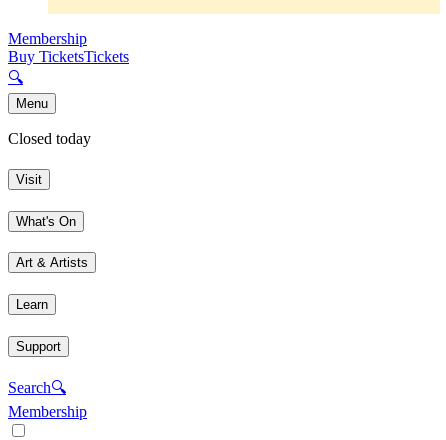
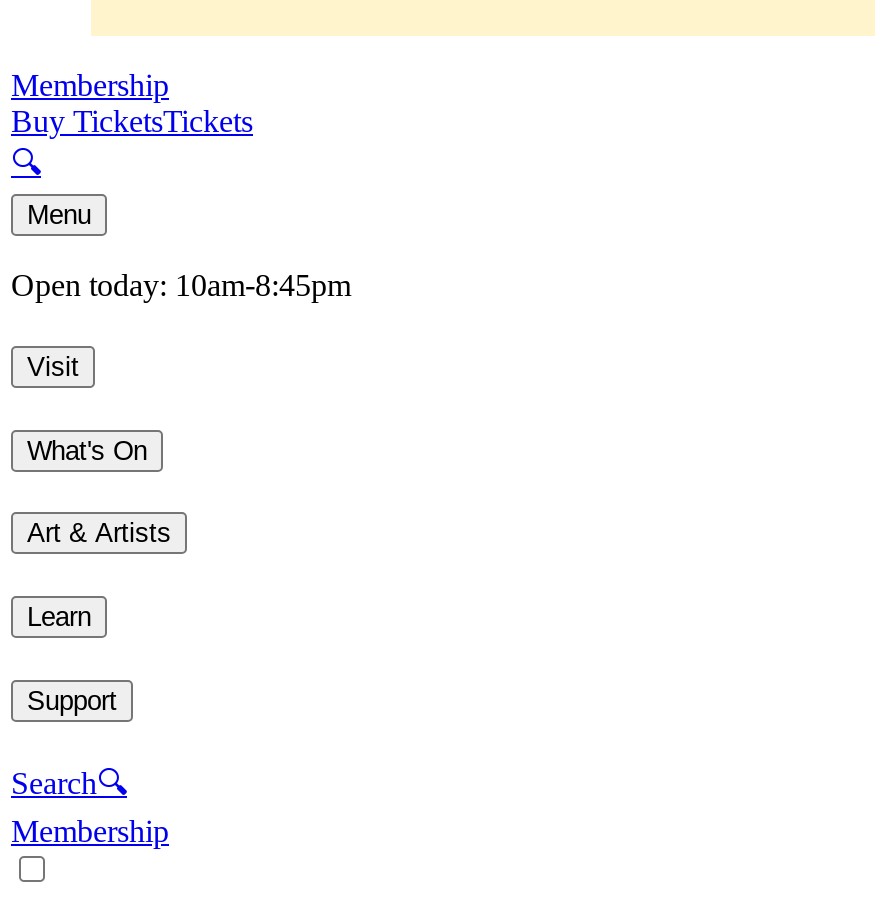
- Closed today
+ Open today: 10am-8:45pm
